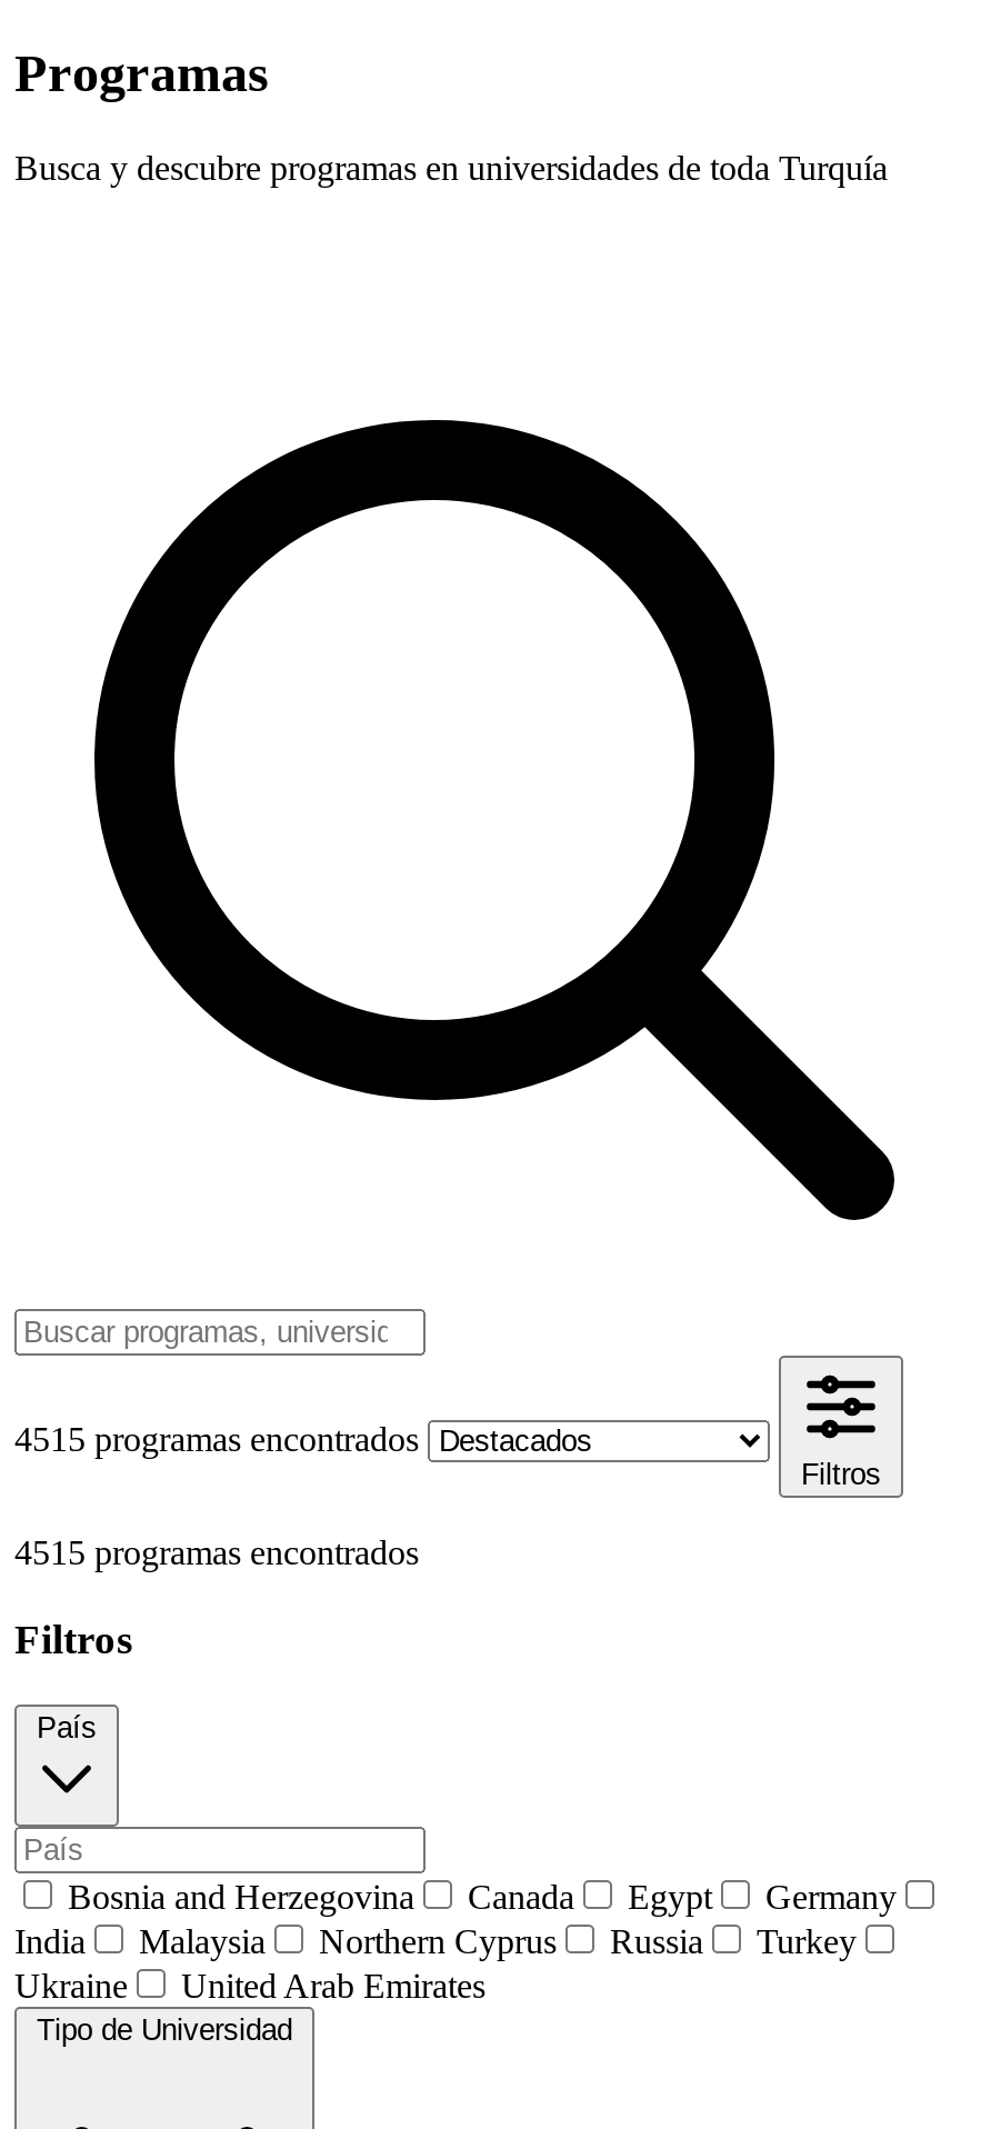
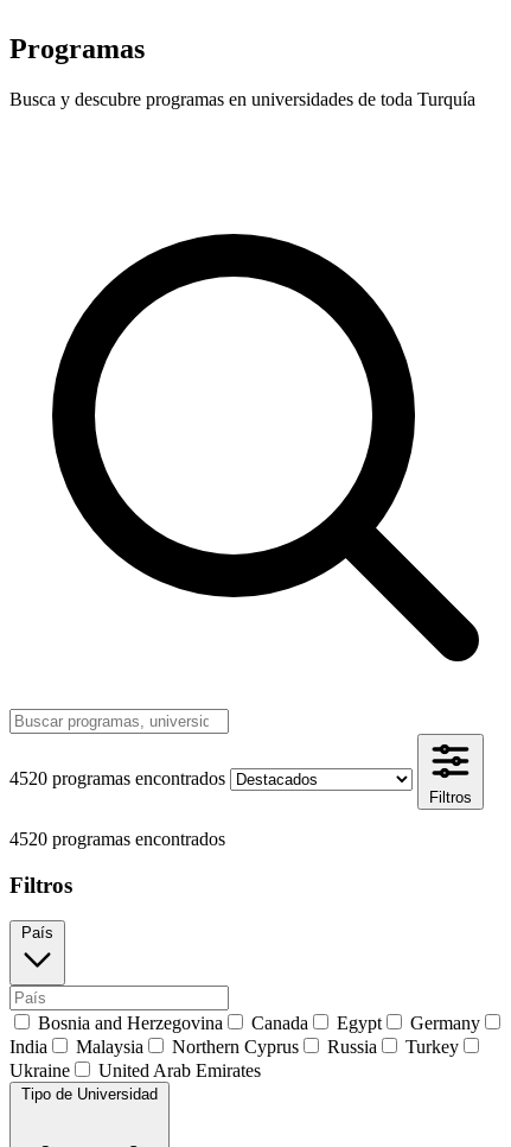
- 4515 programas encontrados
+ 4520 programas encontrados

- 4515 programas encontrados
+ 4520 programas encontrados
